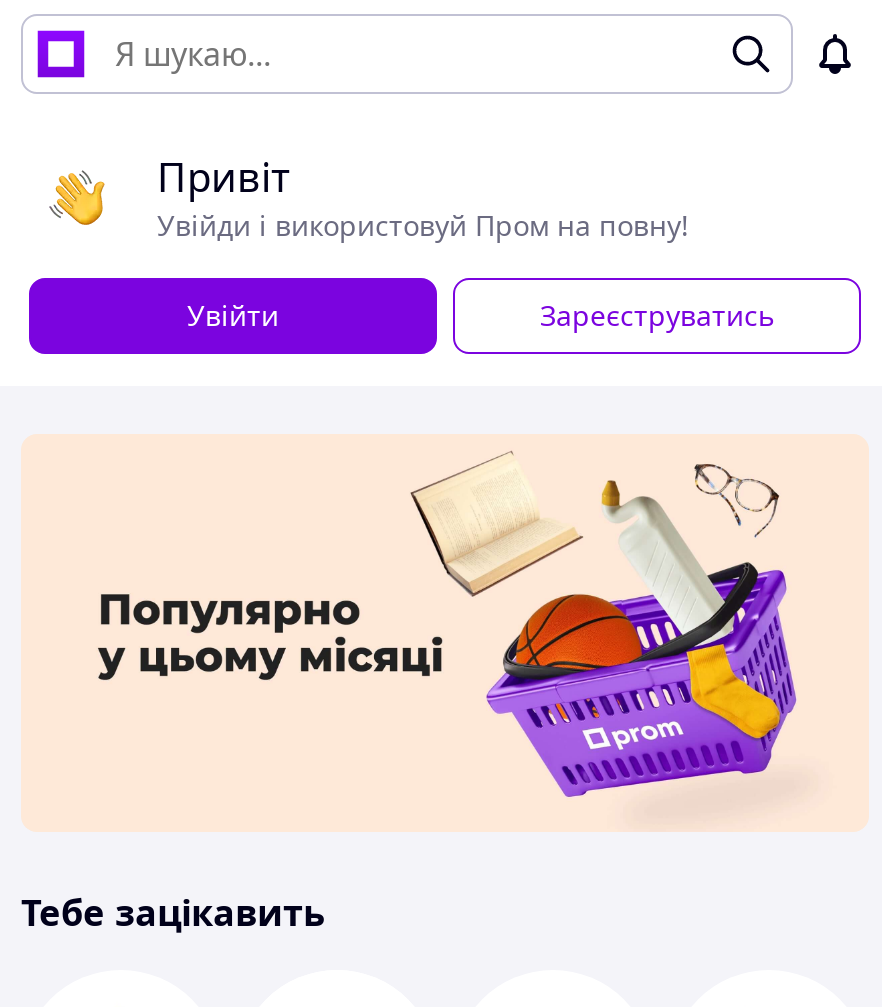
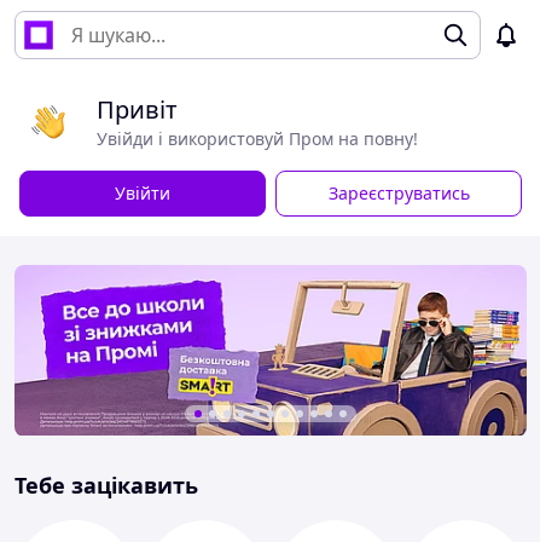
- [image]
+ [image]
